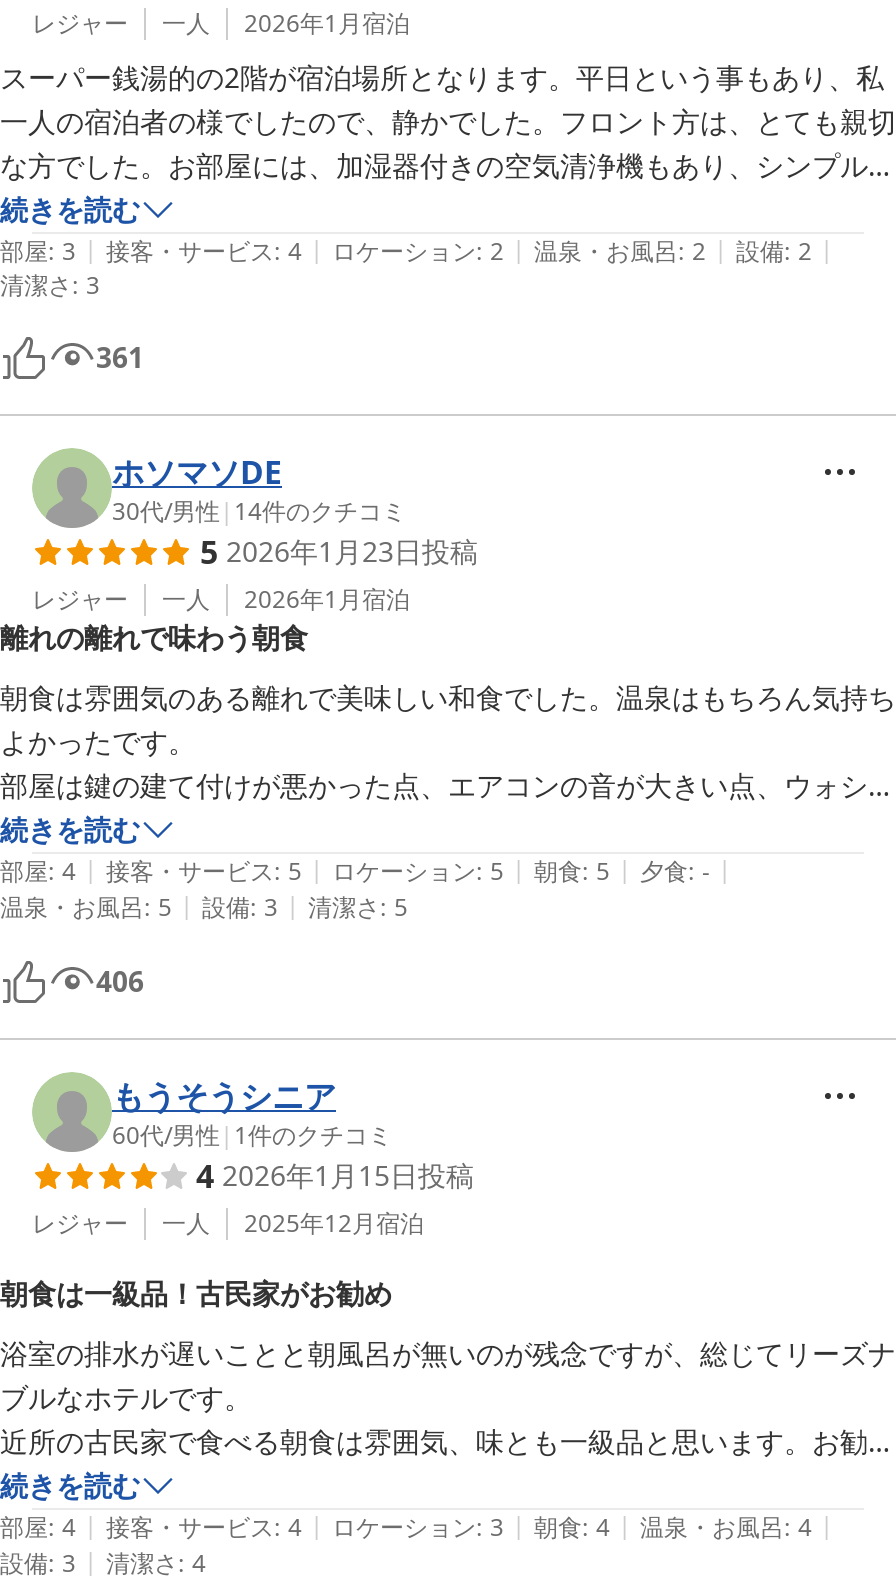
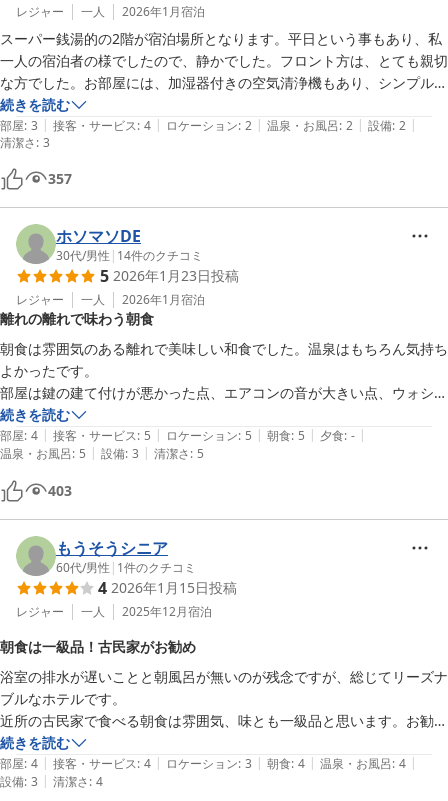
- 361
+ 357

- 406
+ 403
